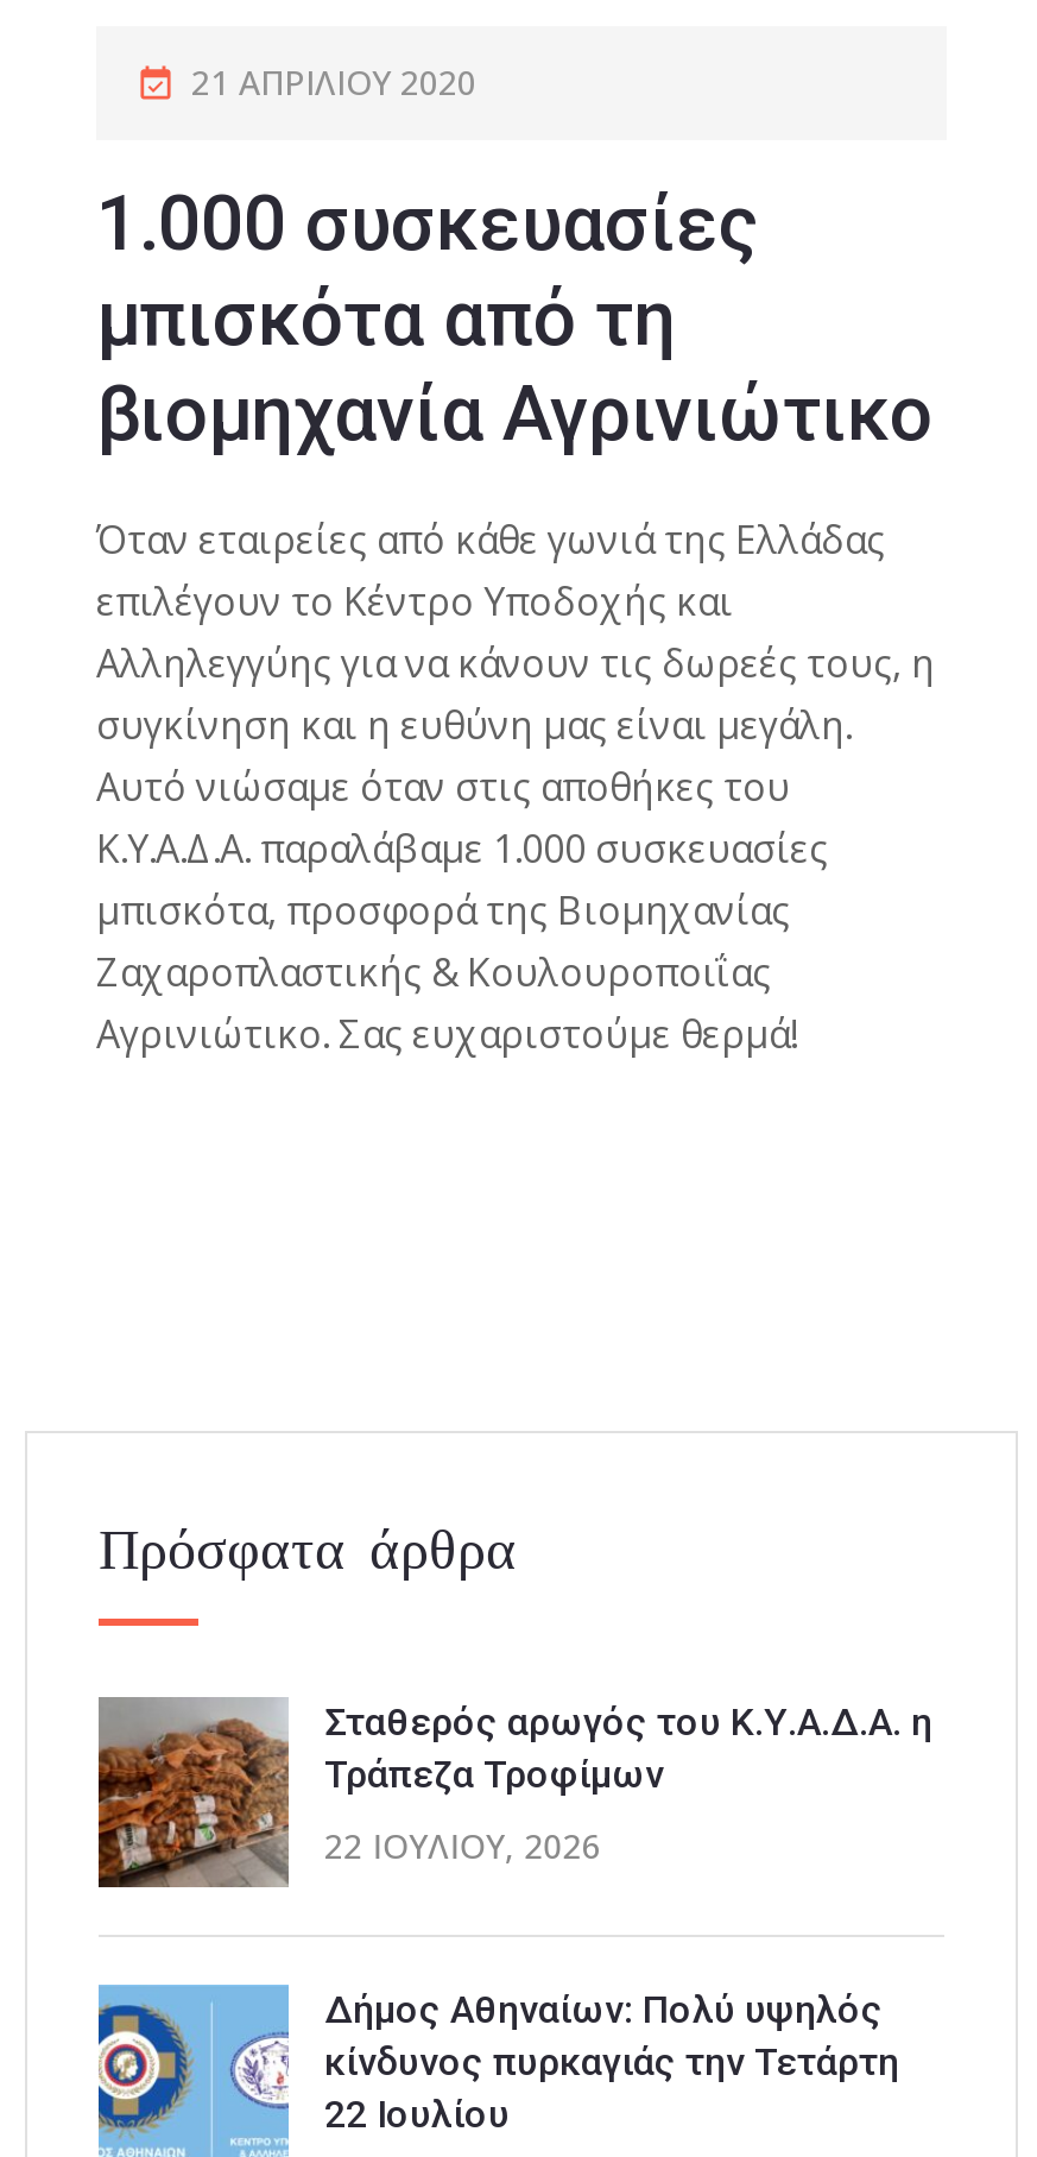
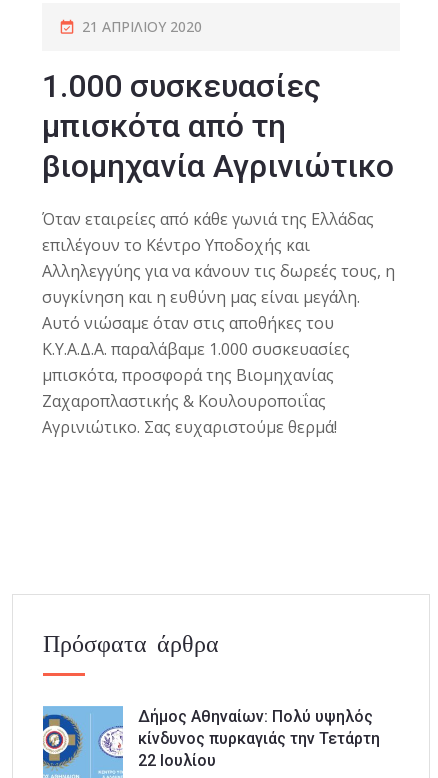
- [image]
- Σταθερός αρωγός του Κ.Υ.Α.Δ.Α. η
- Τράπεζα Τροφίμων
- 22 ΙΟΥΛΊΟΥ, 2026
